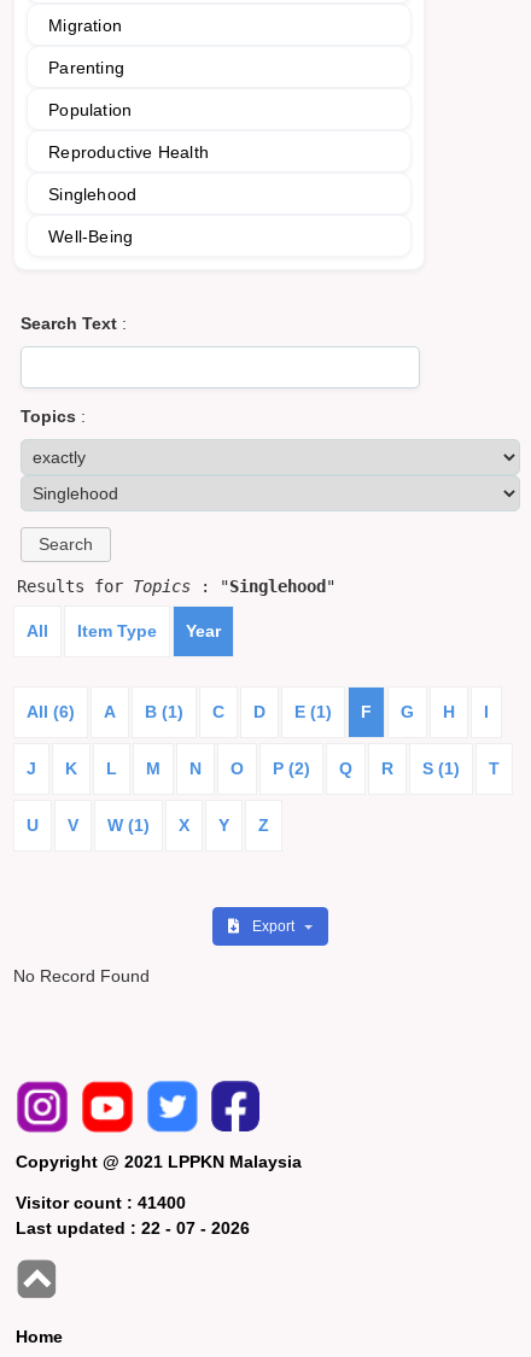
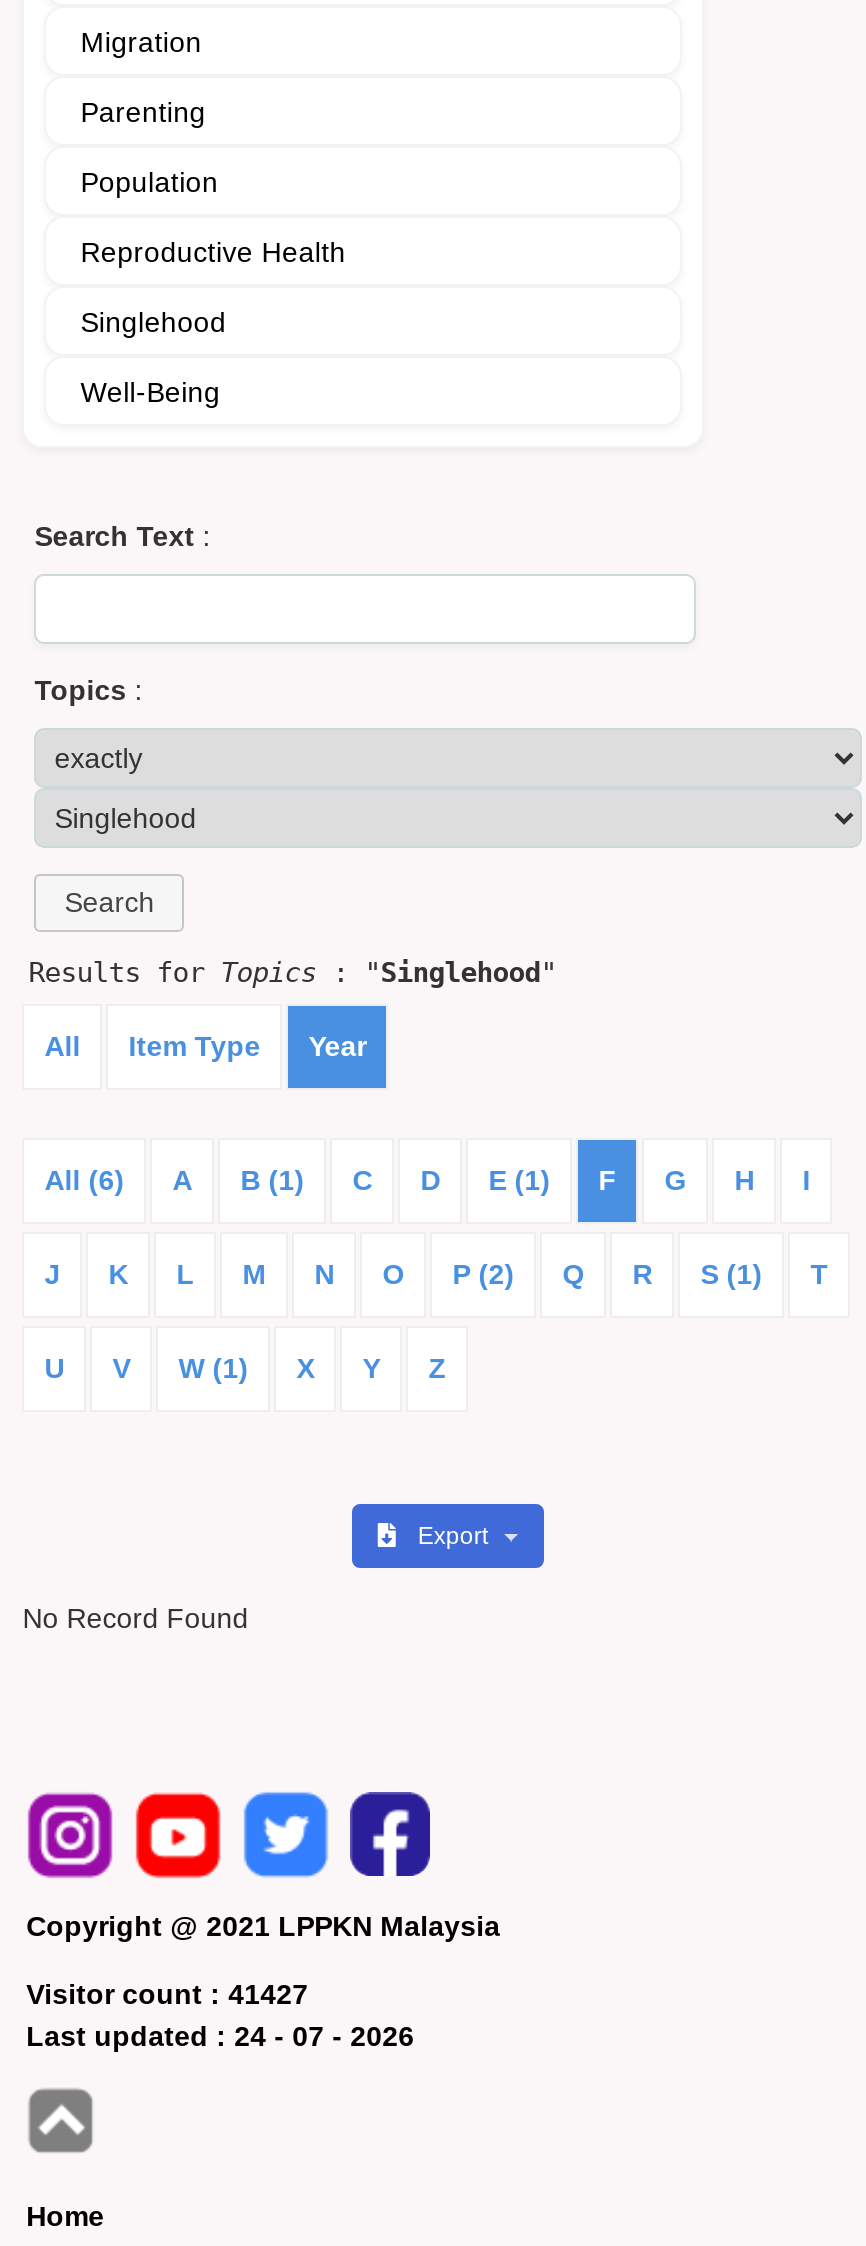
- Visitor count : 41400
+ Visitor count : 41427

- Last updated : 22 - 07 - 2026
+ Last updated : 24 - 07 - 2026
